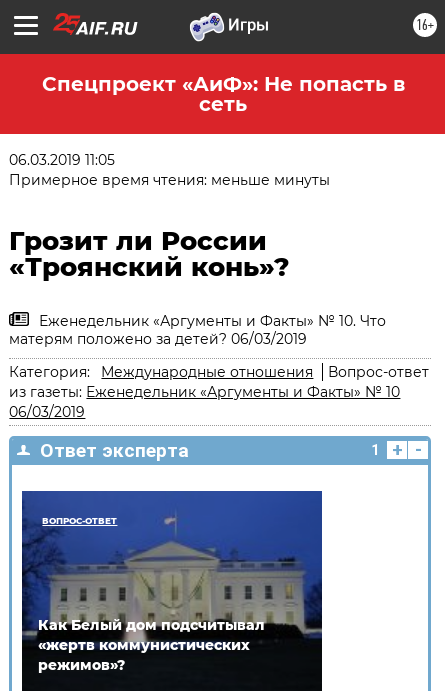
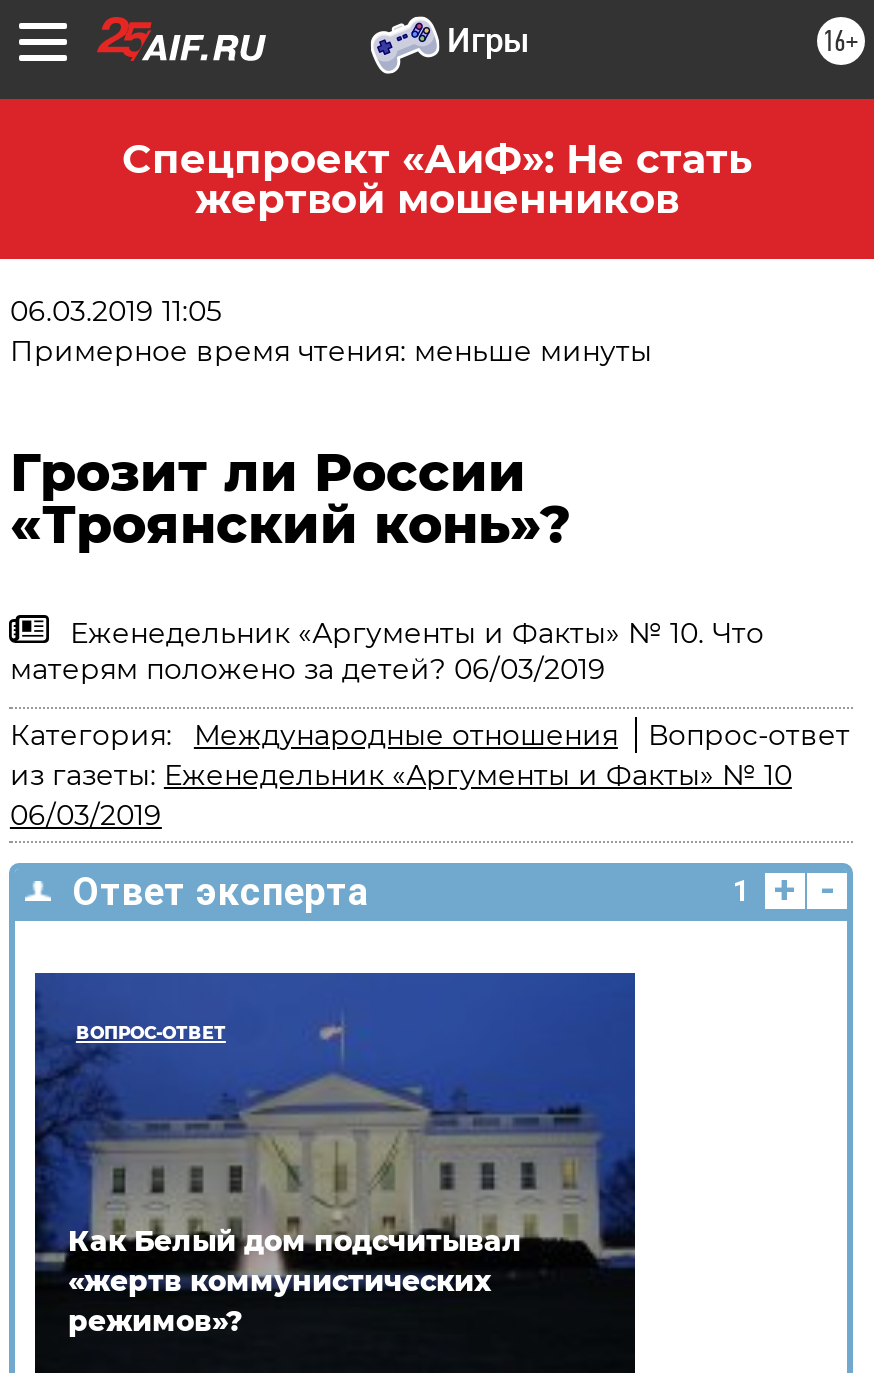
- Спецпроект «АиФ»: Не попасть в
- сеть
+ Спецпроект «АиФ»: Не стать
+ жертвой мошенников
